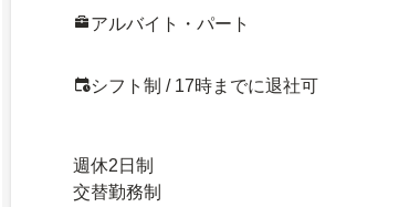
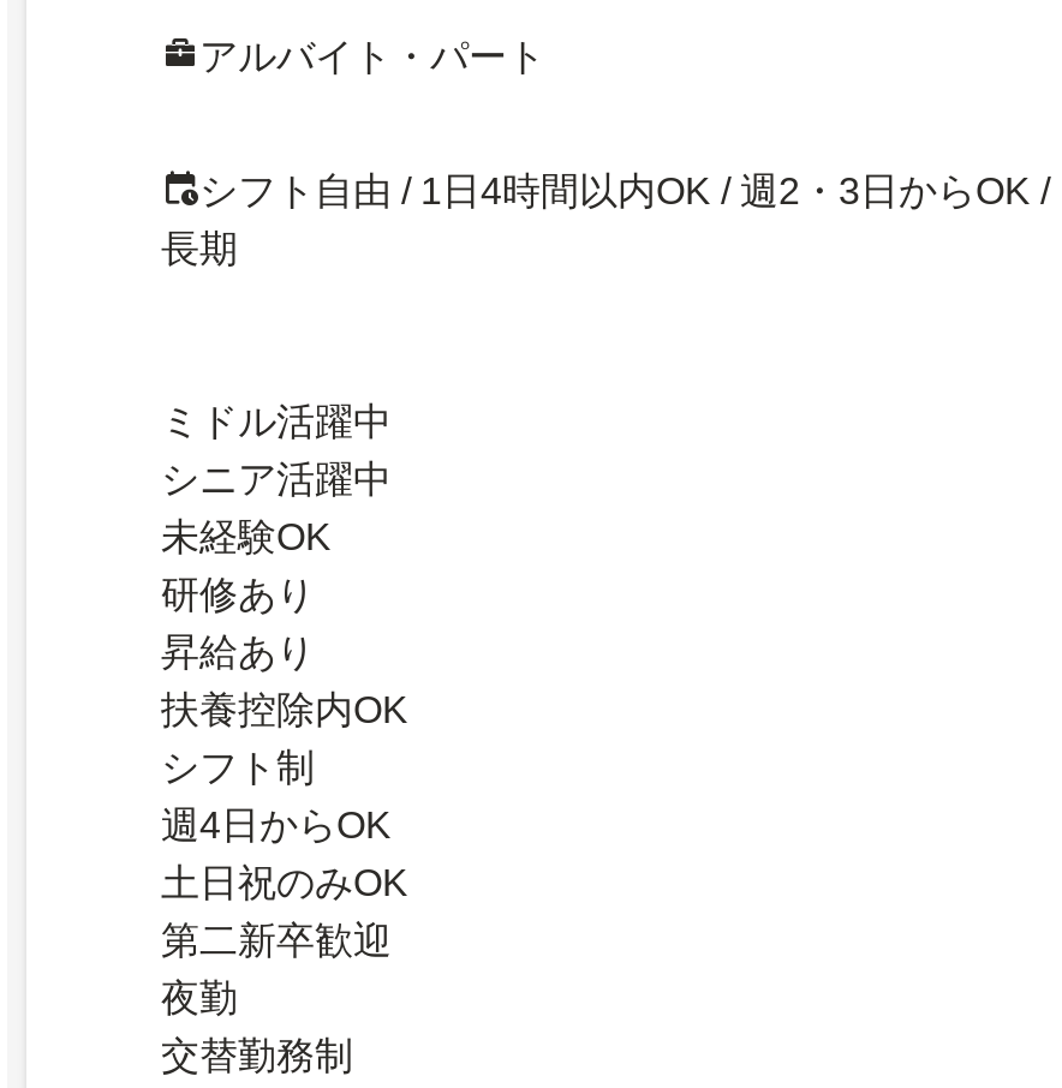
- シフト制 / 17時までに退社可
+ シフト自由 / 1日4時間以内OK / 週2・3日からOK /
+ 長期

- 週休2日制
+ ミドル活躍中
+ シニア活躍中
+ 未経験OK
+ 研修あり
+ 昇給あり
+ 扶養控除内OK
+ シフト制
+ 週4日からOK
+ 土日祝のみOK
+ 第二新卒歓迎
+ 夜勤
